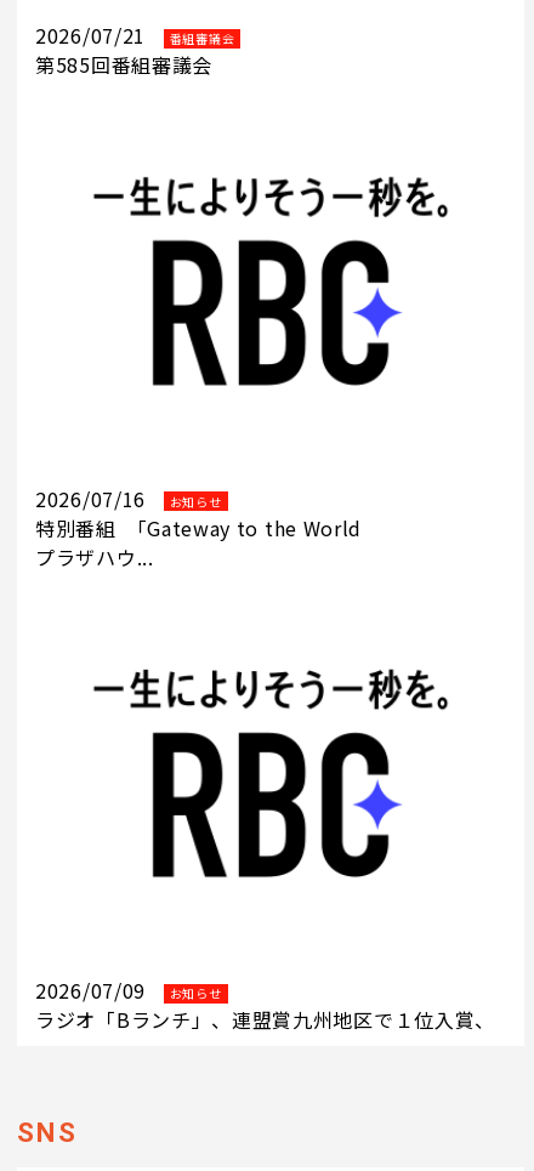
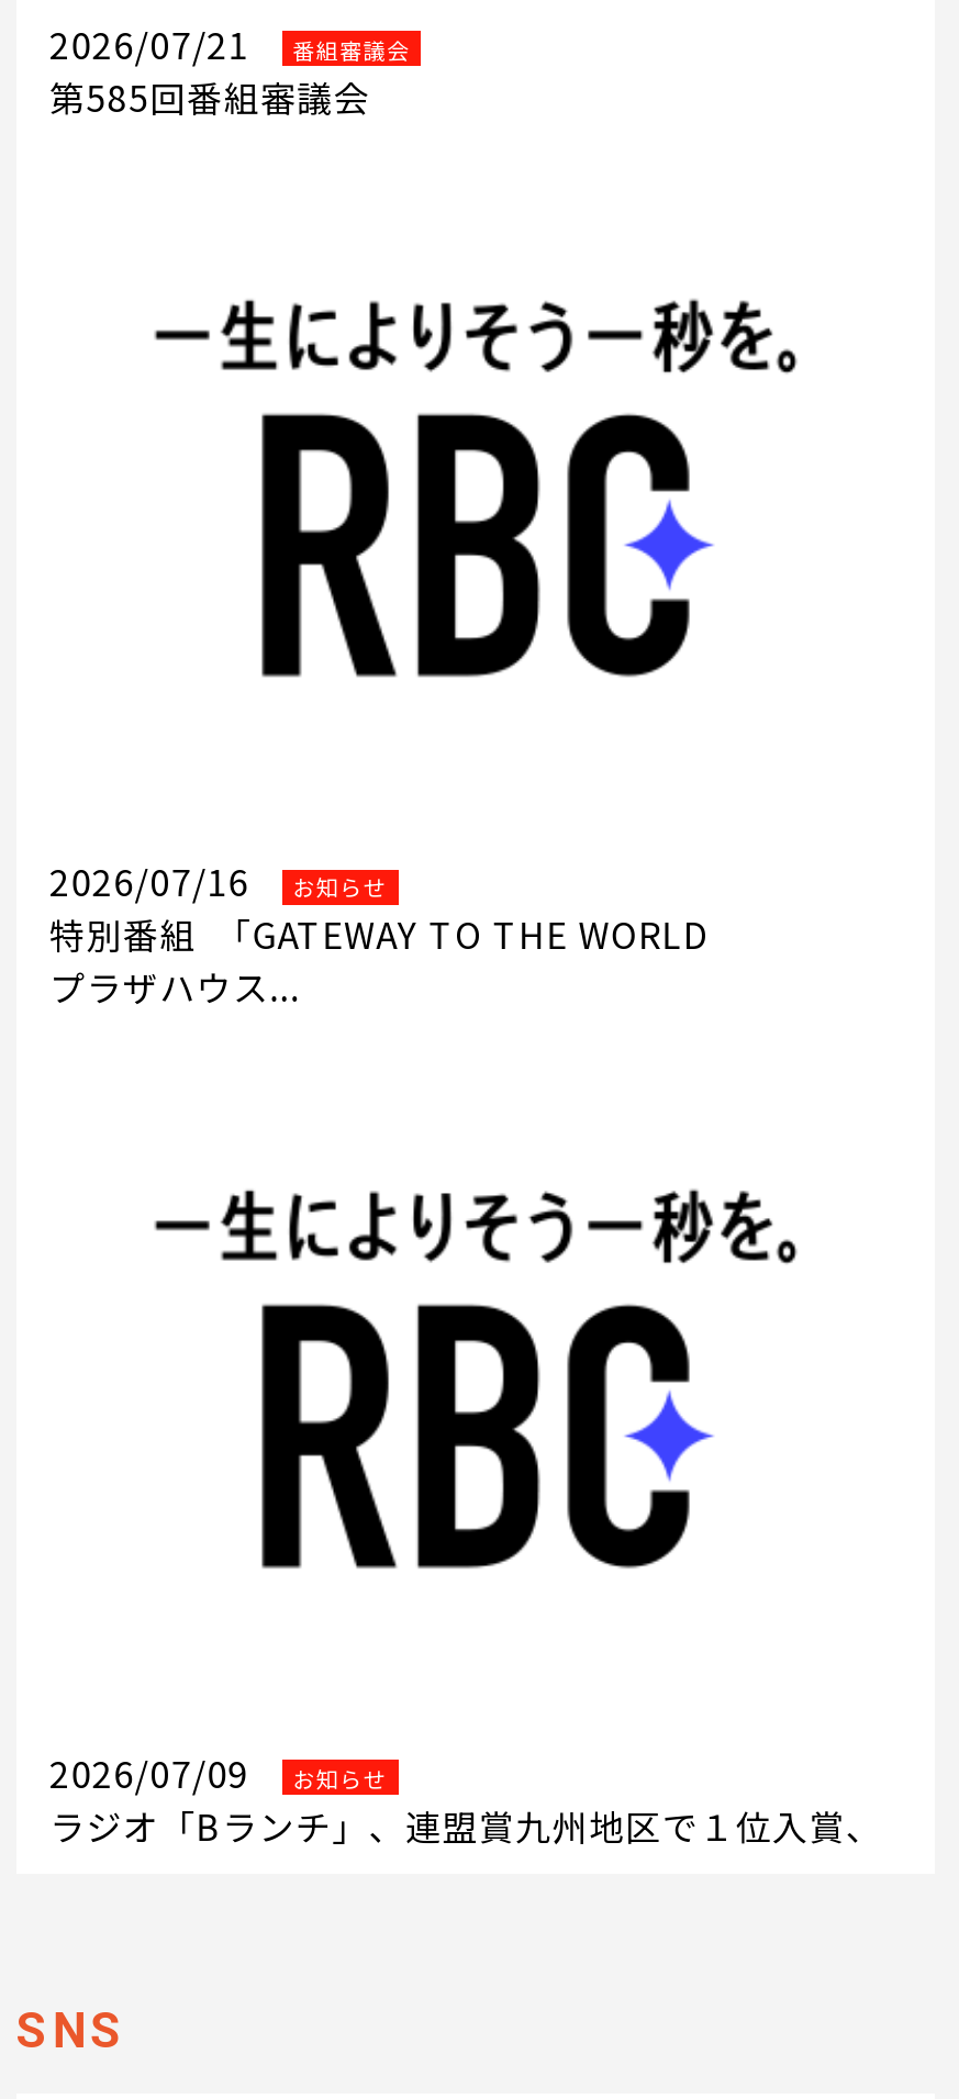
- 特別番組 ｢Gateway to the World
- プラザハウ...
+ 特別番組 ｢GATEWAY TO THE WORLD
+ プラザハウス...
